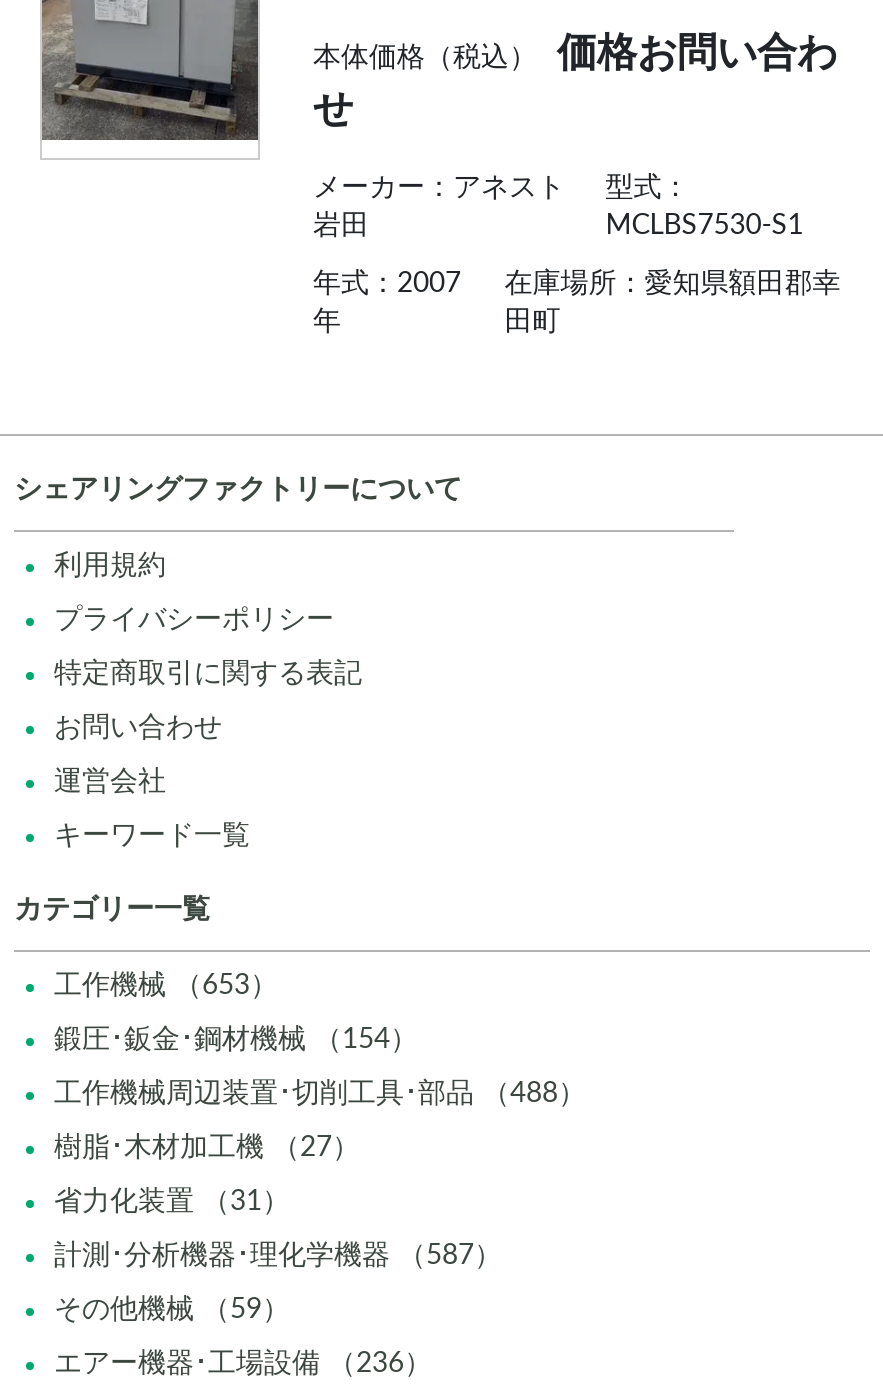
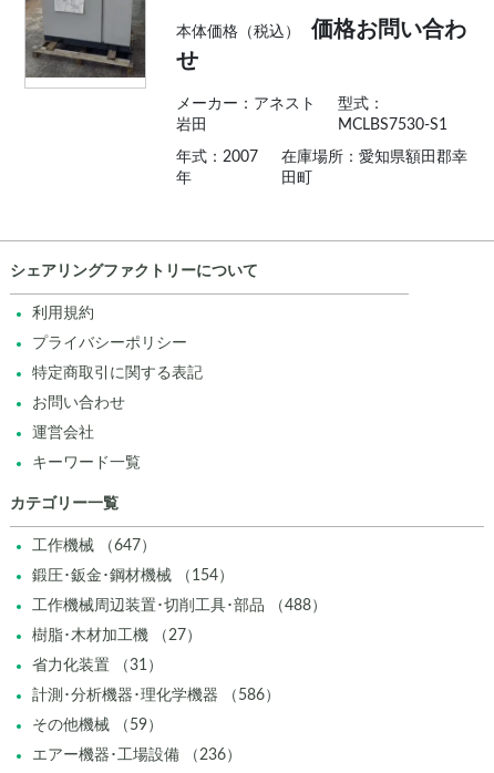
- 工作機械 （653）
+ 工作機械 （647）

- 計測･分析機器･理化学機器 （587）
+ 計測･分析機器･理化学機器 （586）
